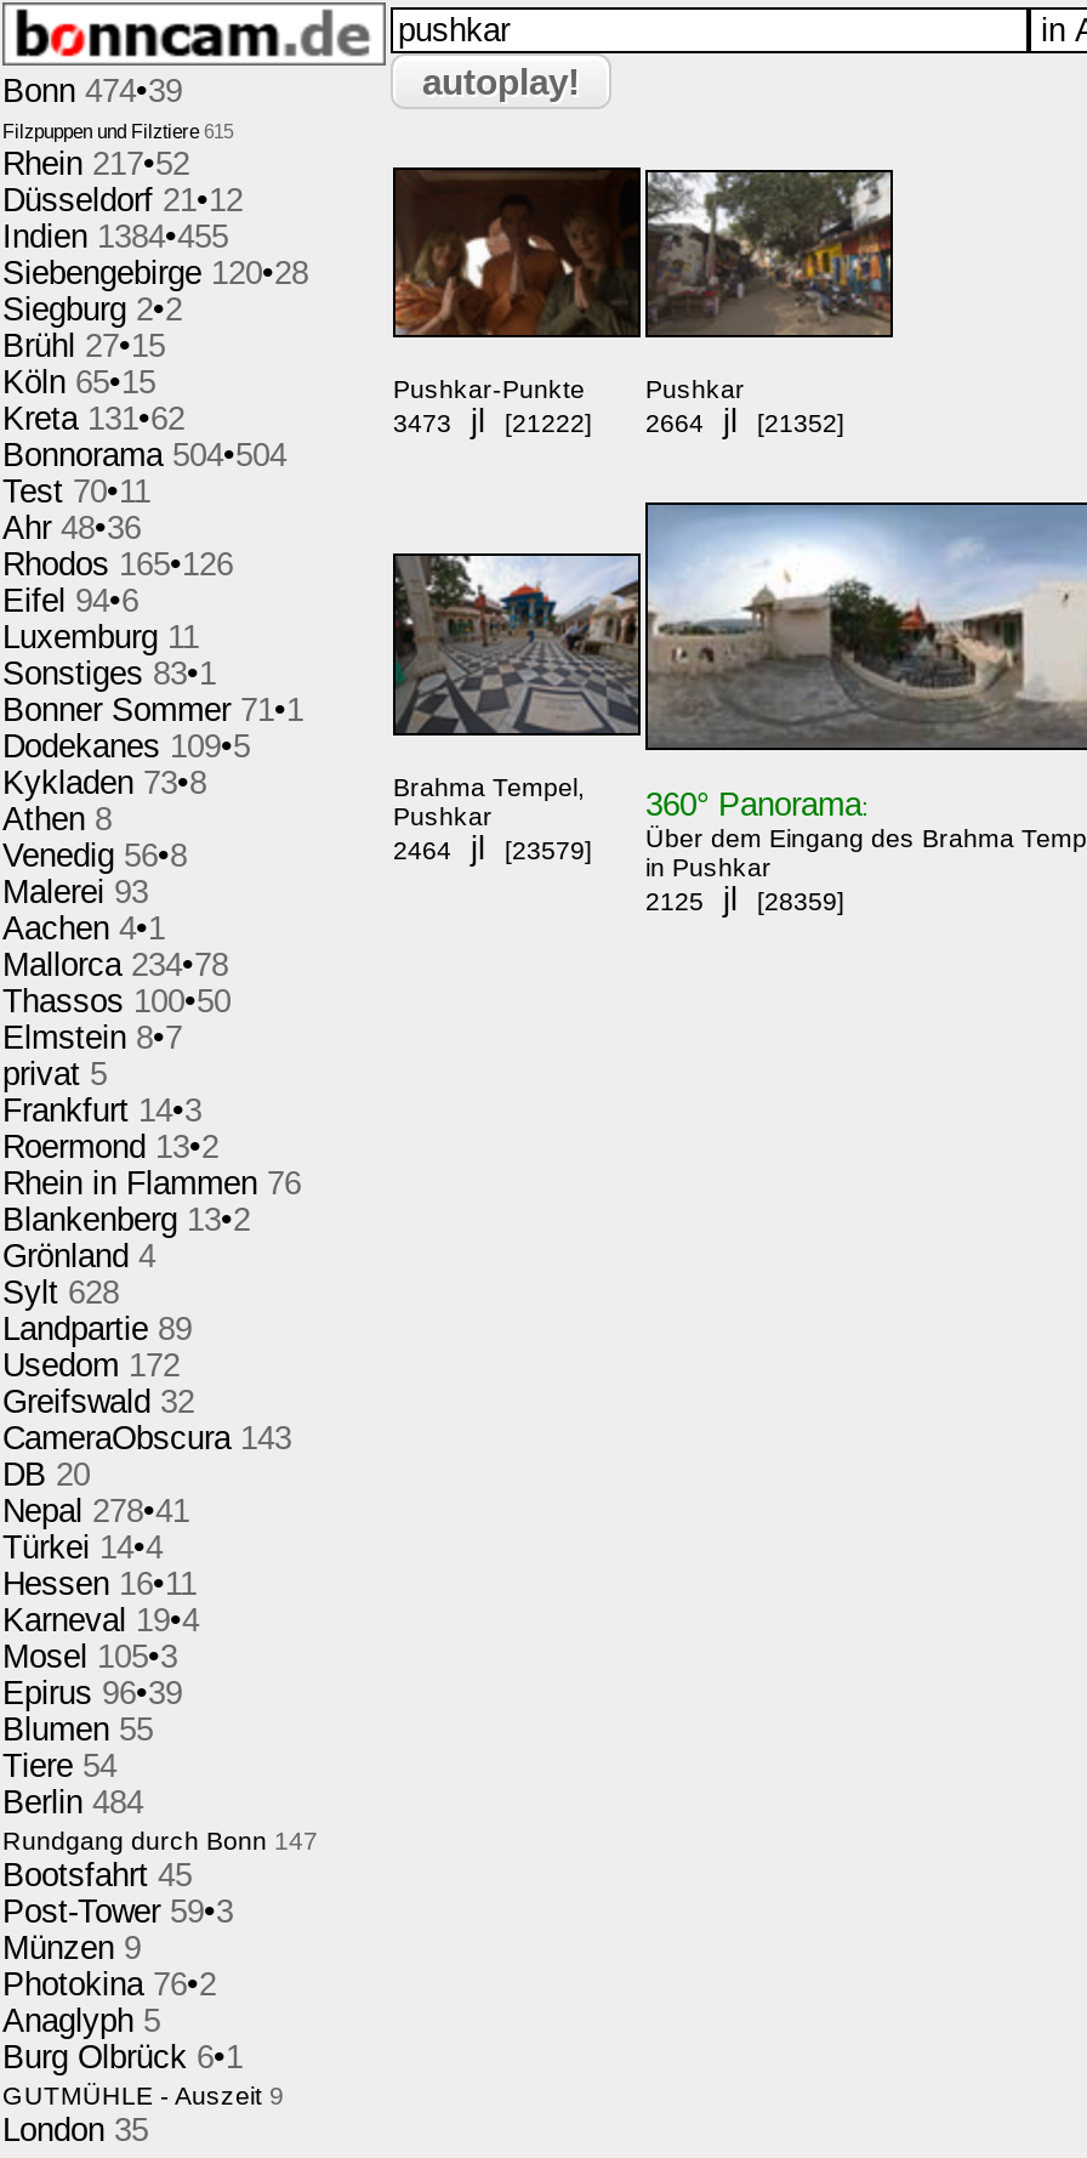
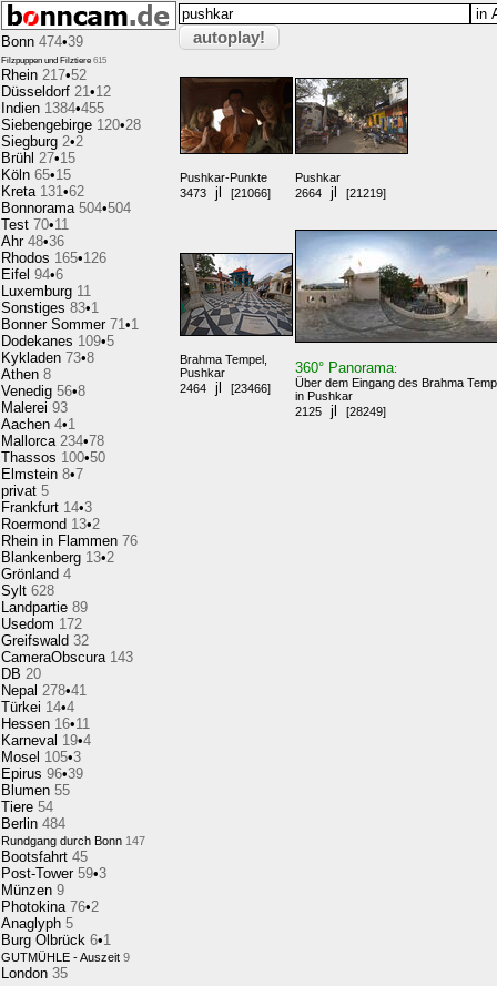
- 3473 jl [21222]
+ 3473 jl [21066]

- 2664 jl [21352]
+ 2664 jl [21219]

- 2464 jl [23579]
+ 2464 jl [23466]

- 2125 jl [28359]
+ 2125 jl [28249]
